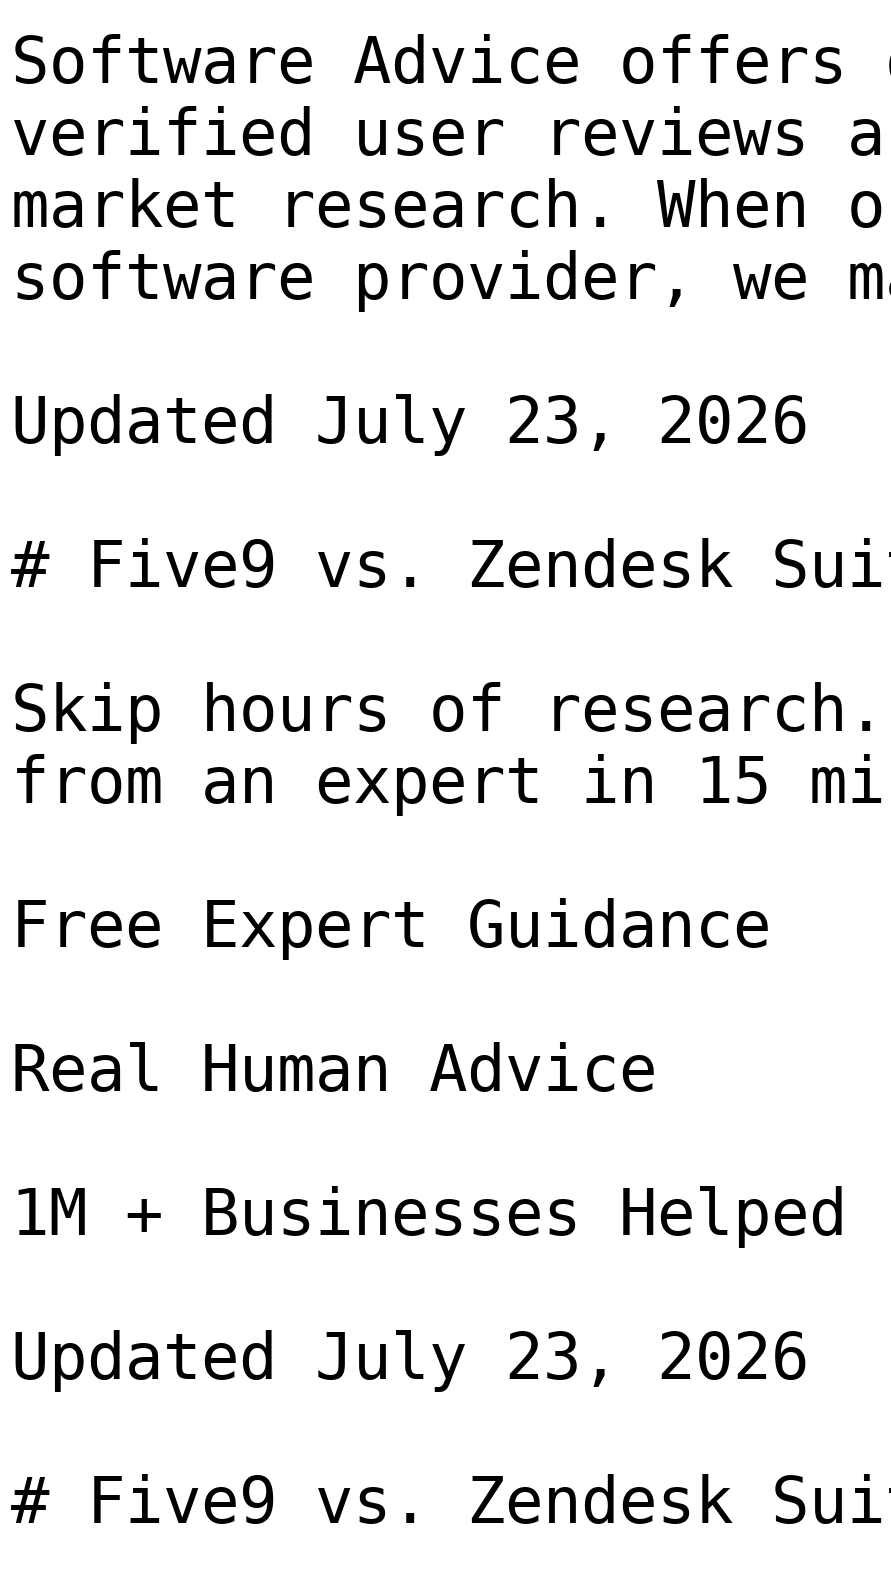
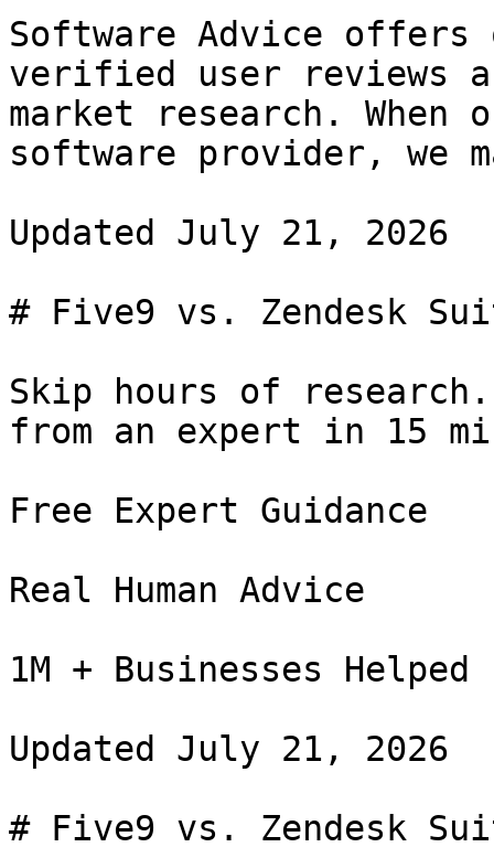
- Updated July 23, 2026
+ Updated July 21, 2026

- Updated July 23, 2026
+ Updated July 21, 2026
